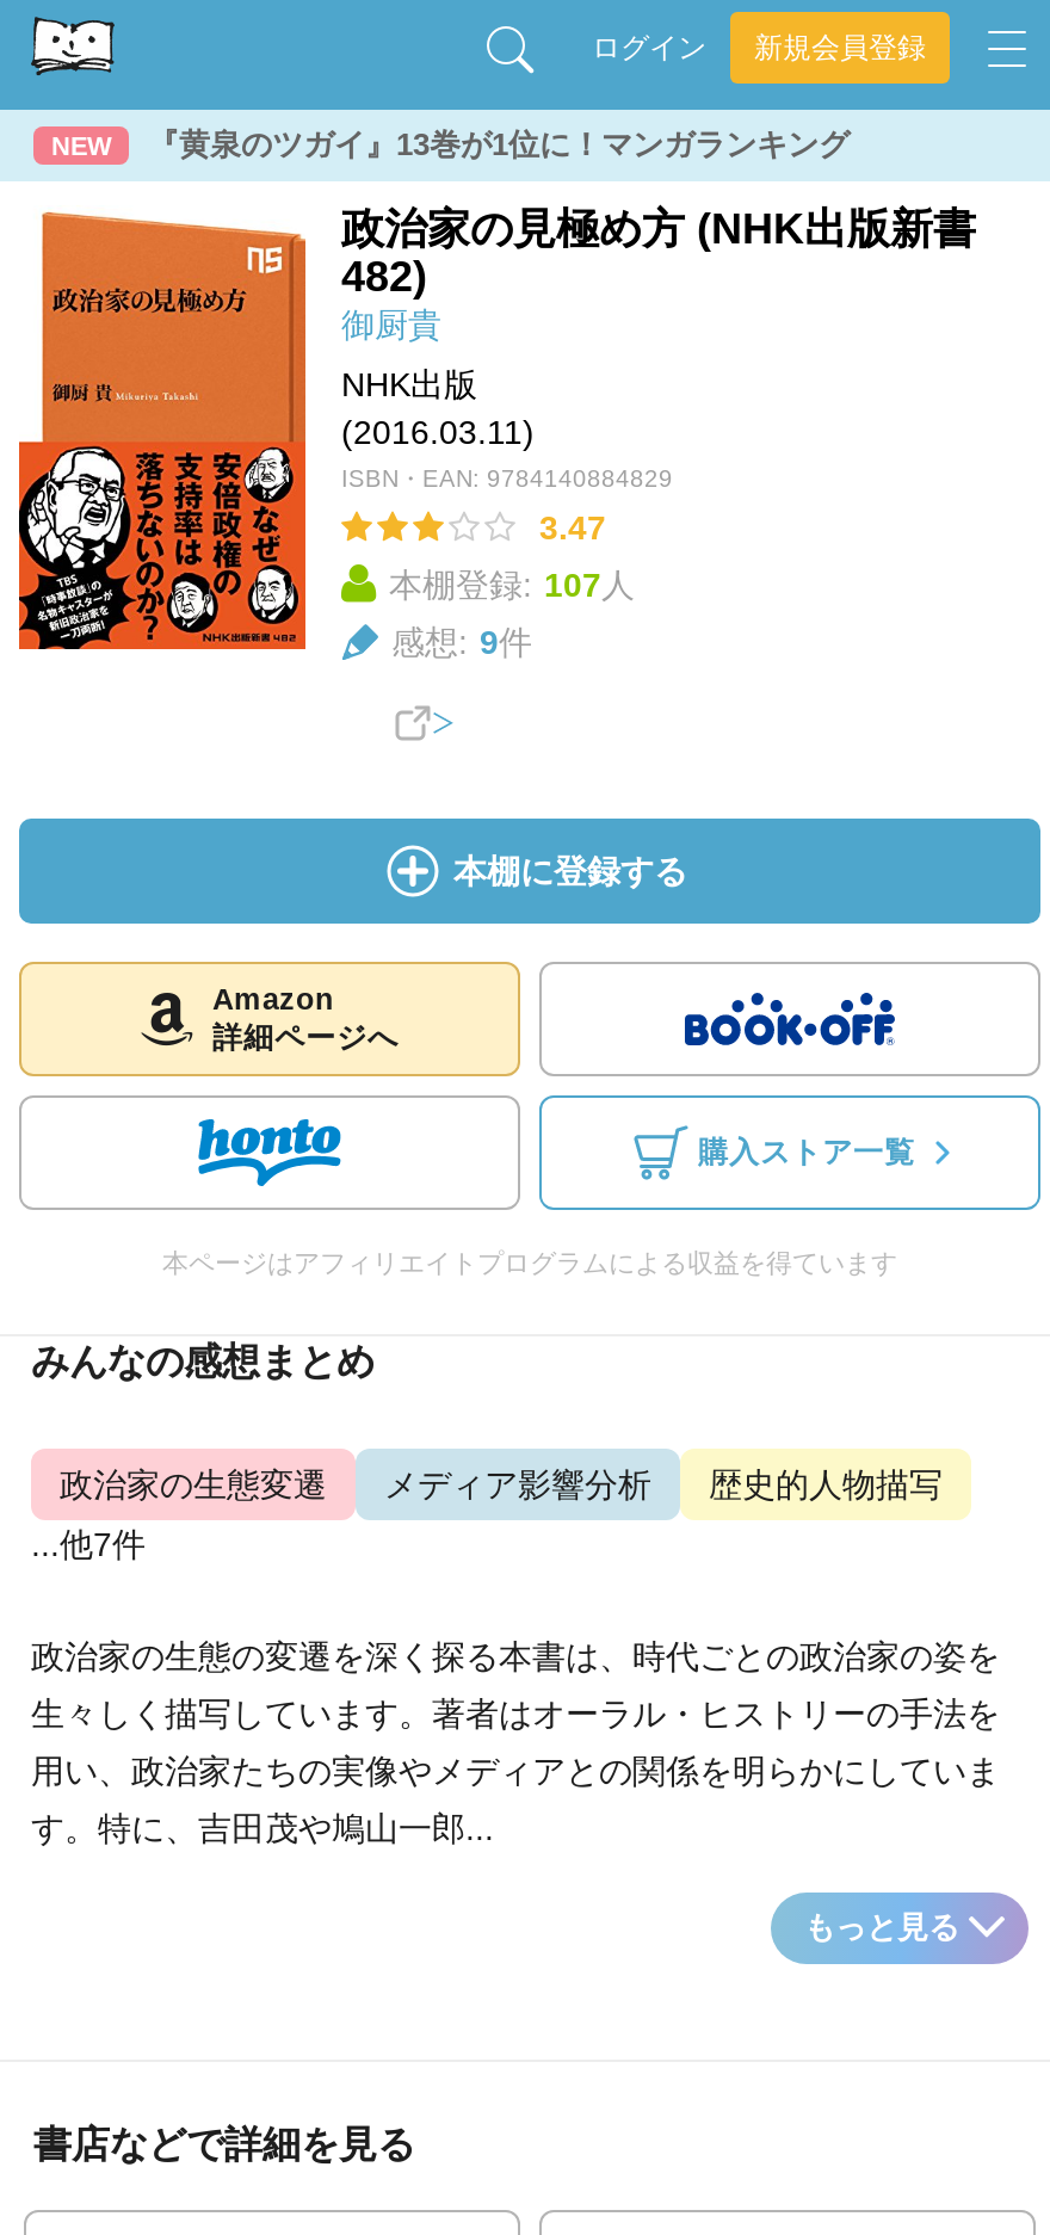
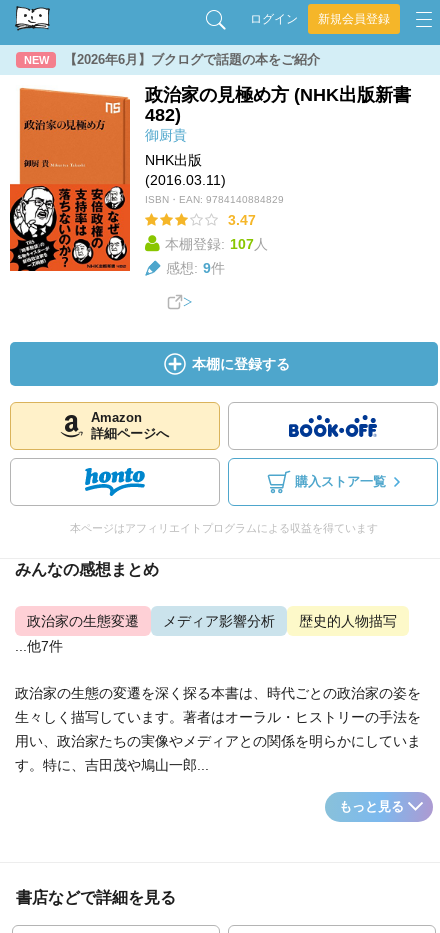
- 『黄泉のツガイ』13巻が1位に！マンガランキング
+ 【2026年6月】ブクログで話題の本をご紹介
